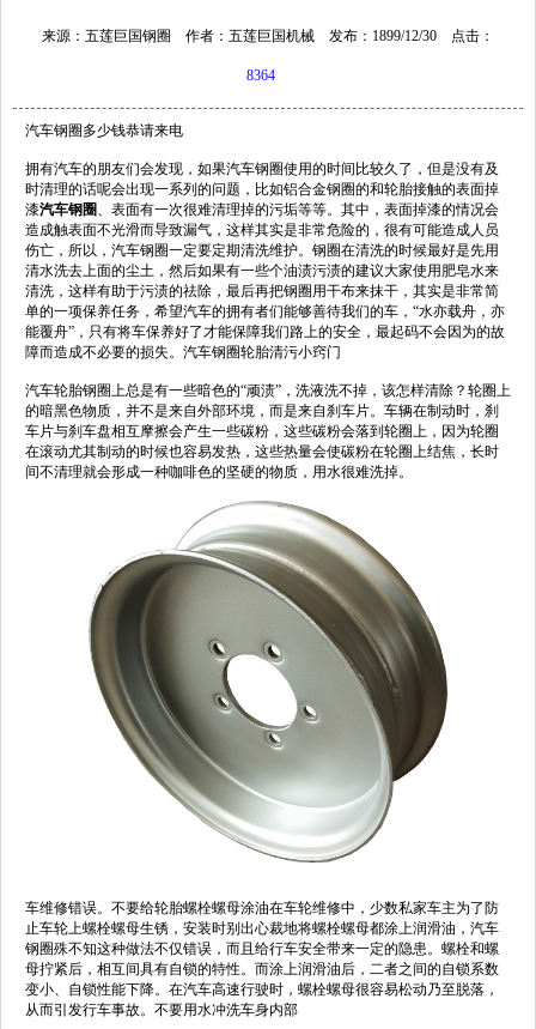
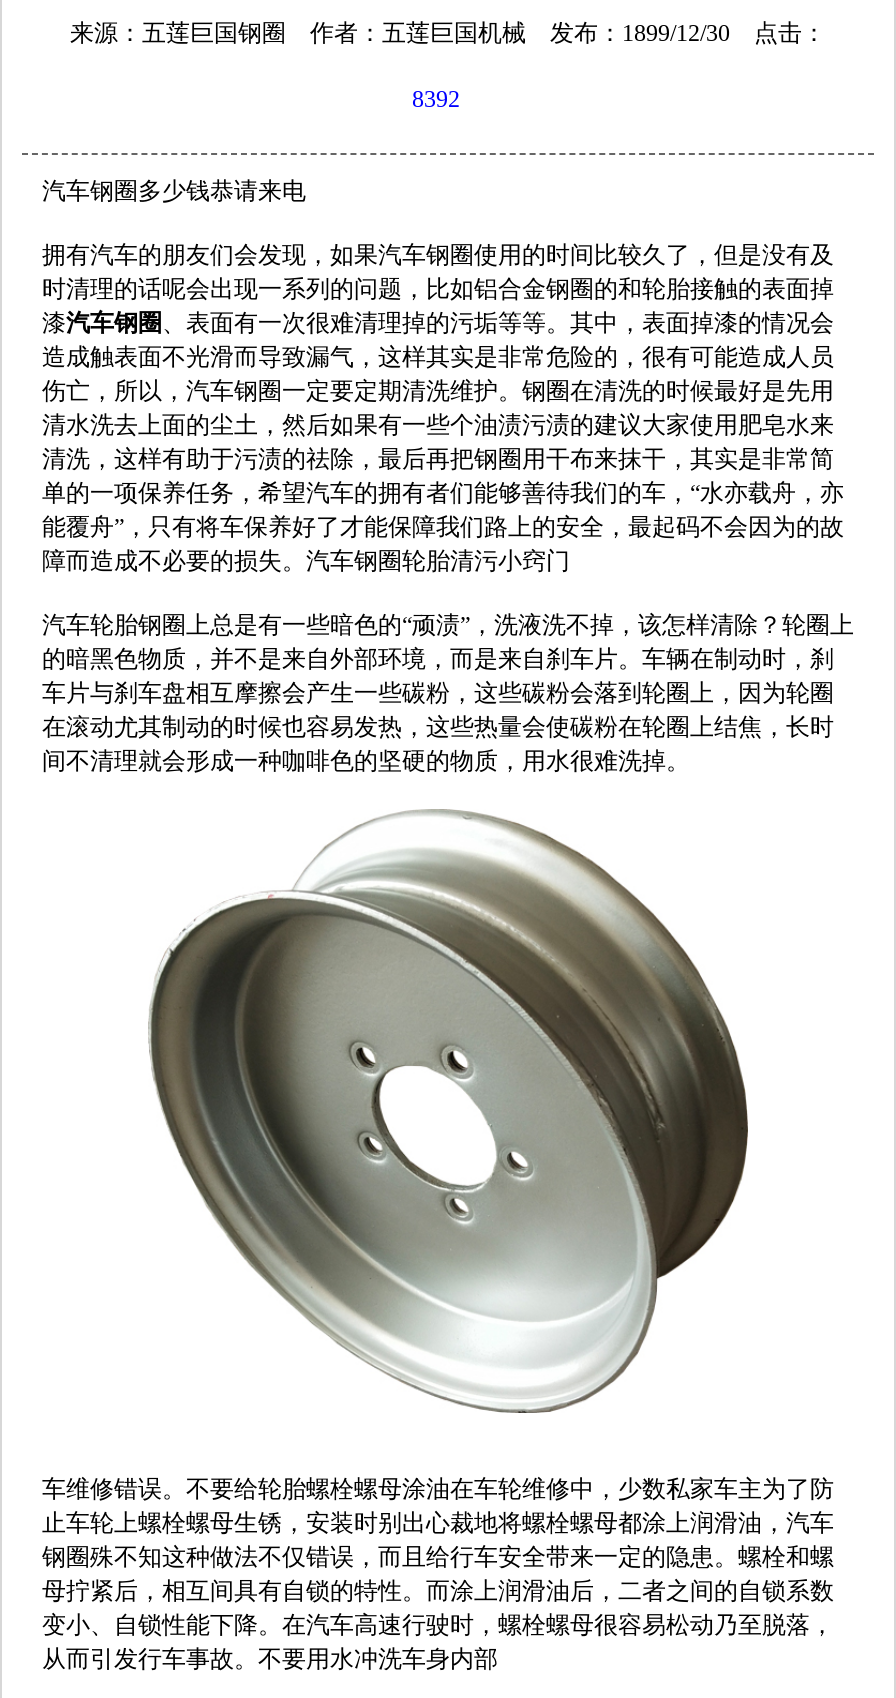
- 8364
+ 8392
